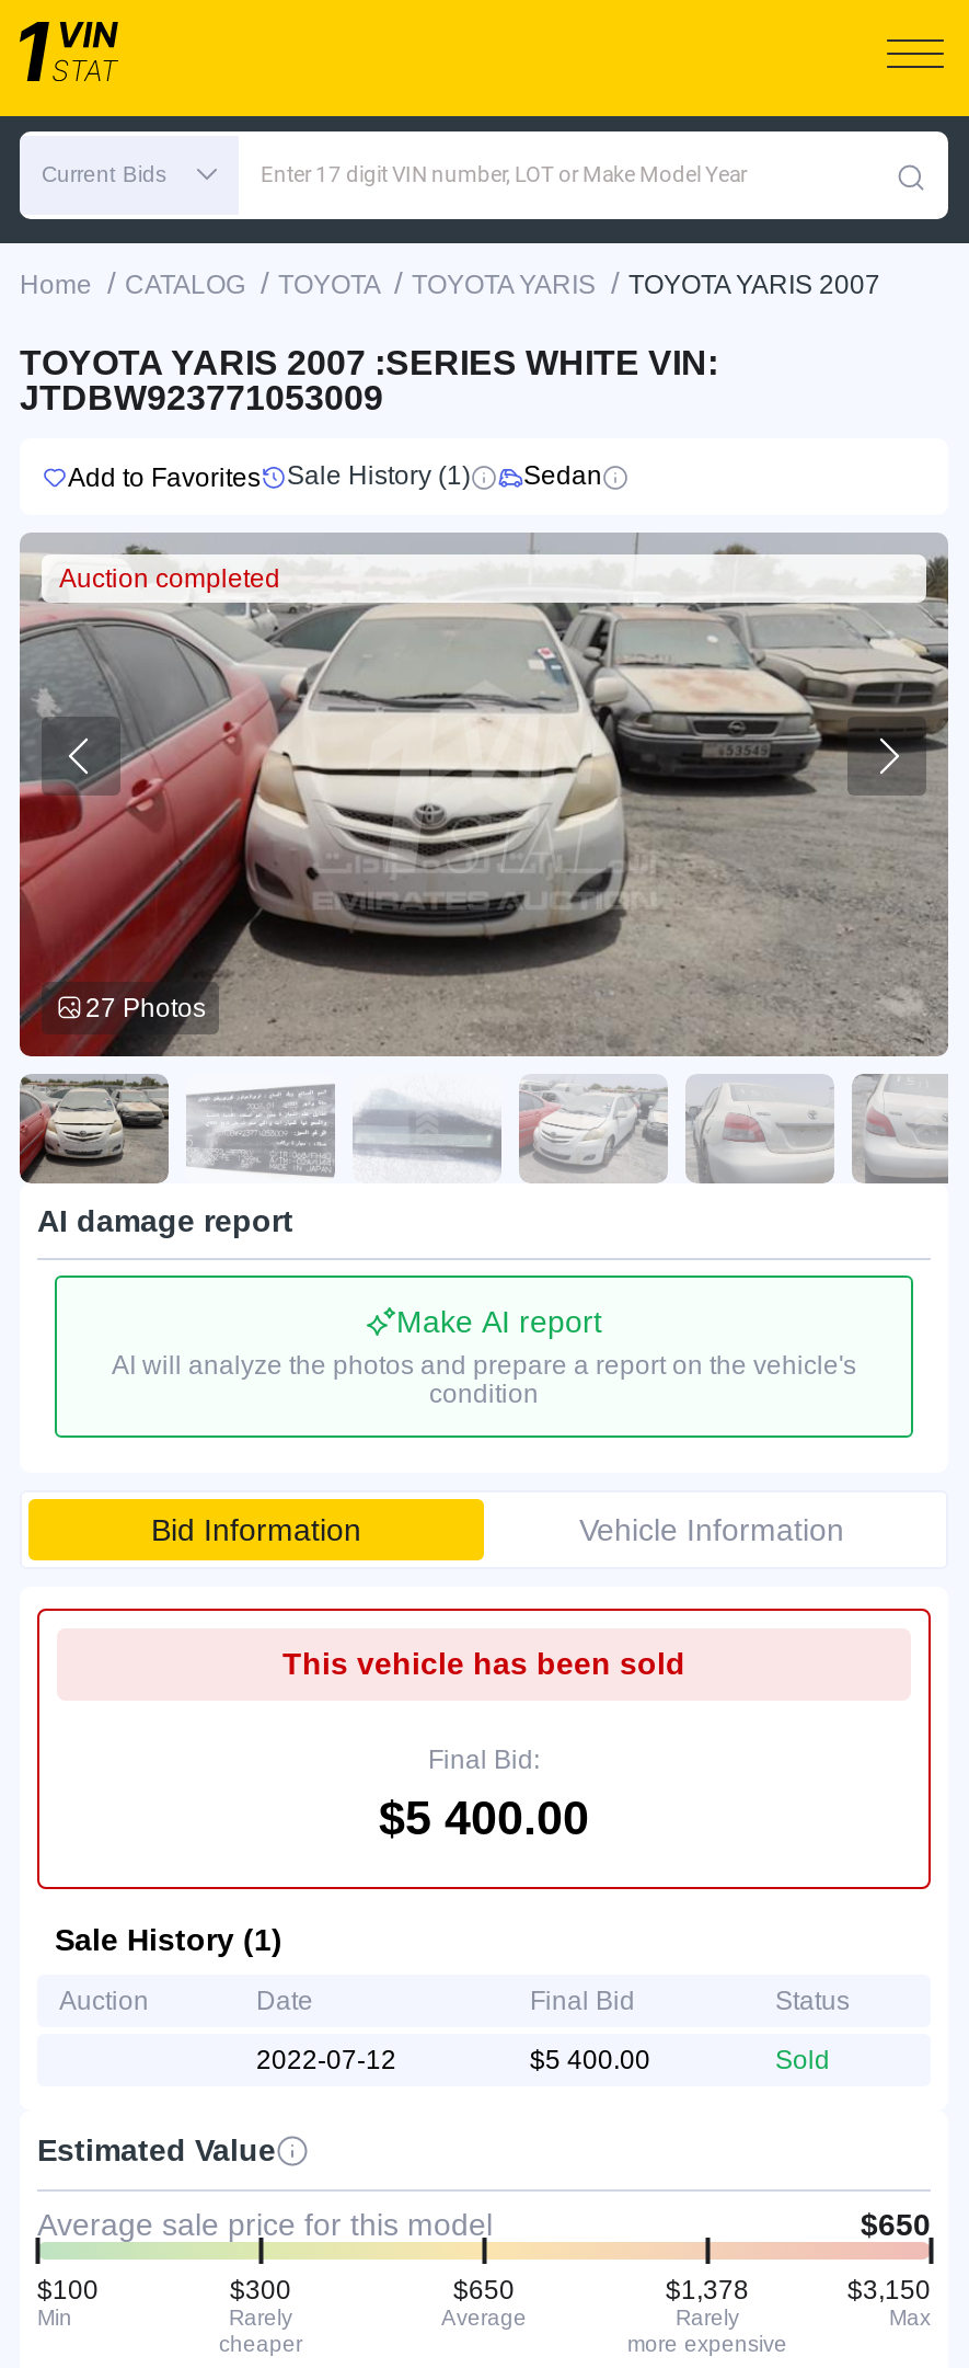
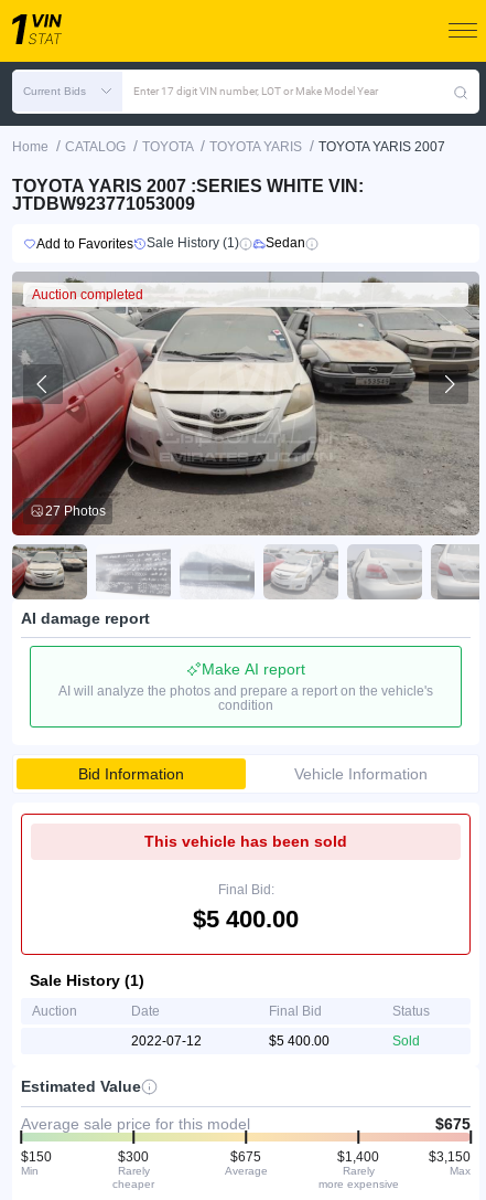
- $650
+ $675

- $100
+ $150

- $650
+ $675

- $1,378
+ $1,400
